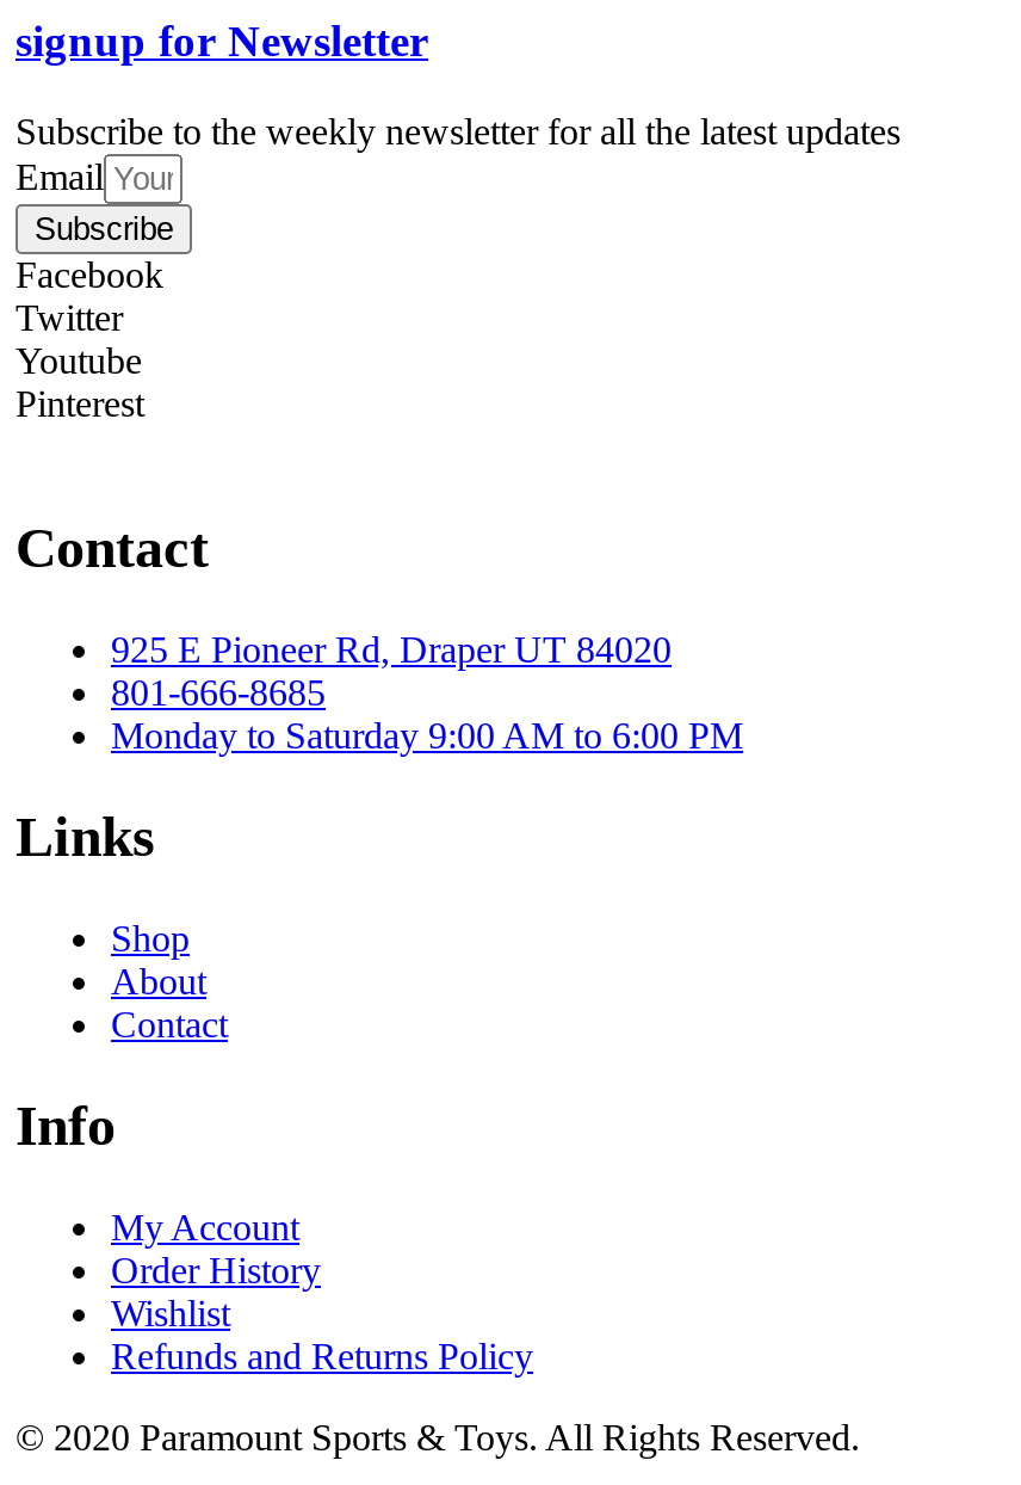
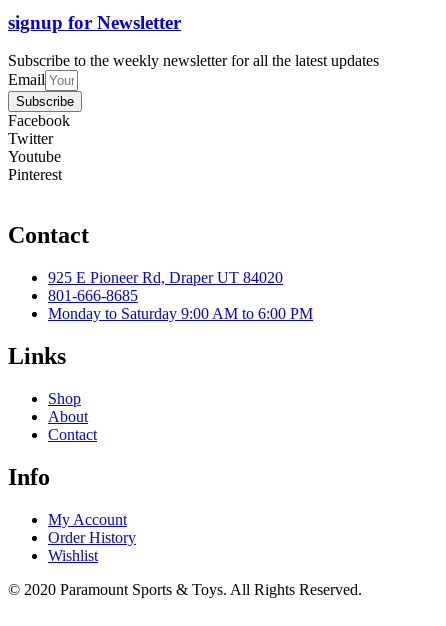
- Refunds and Returns Policy
